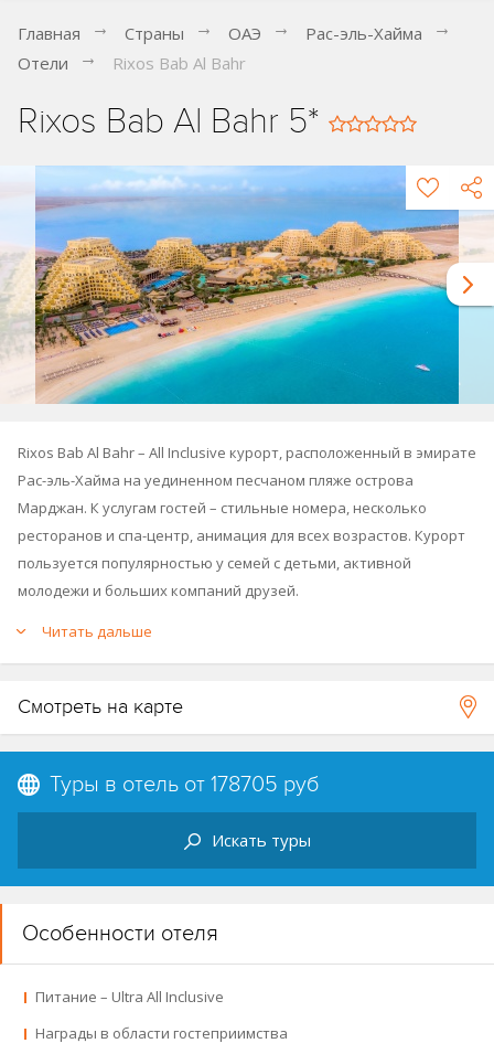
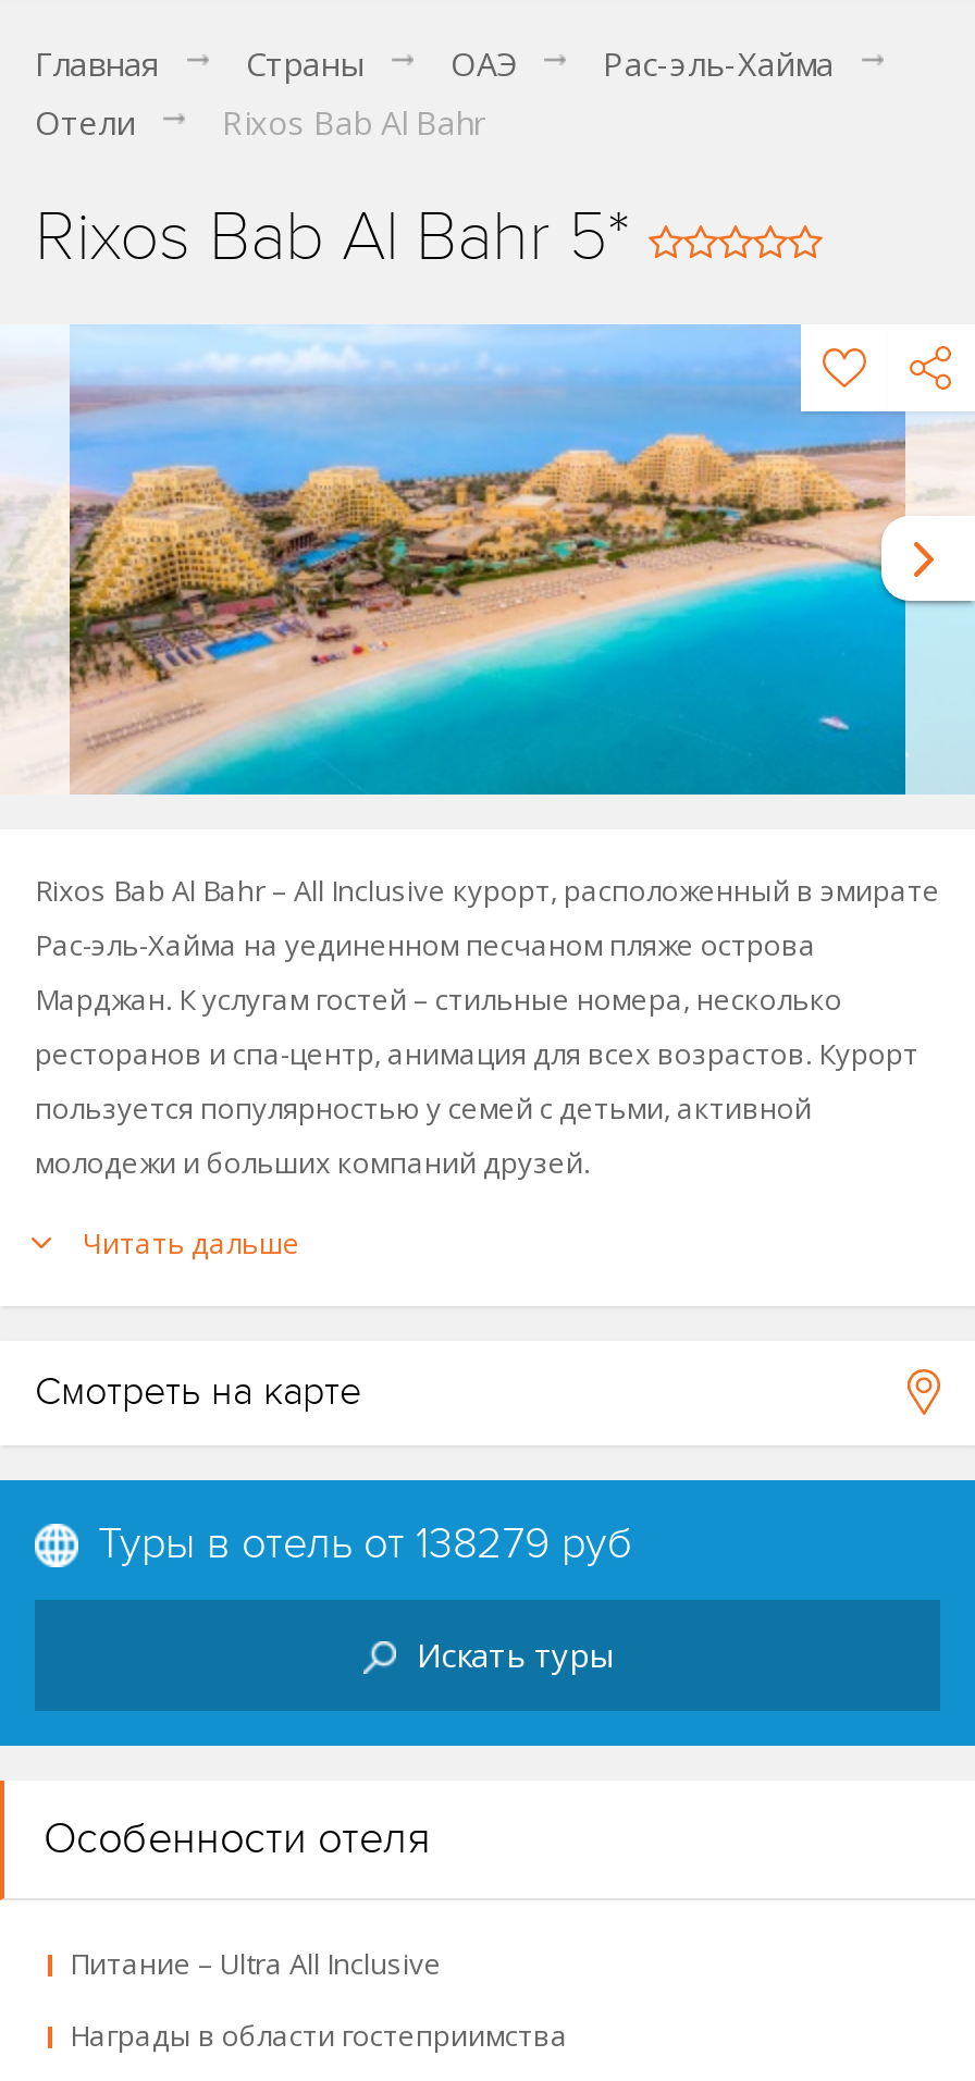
- Туры в отель от 178705 руб
+ Туры в отель от 138279 руб
